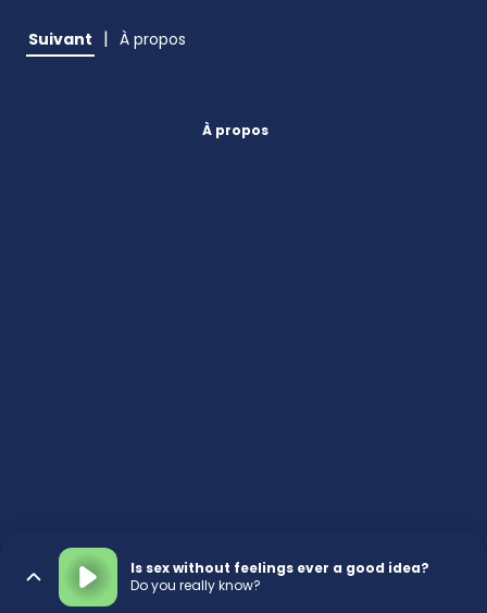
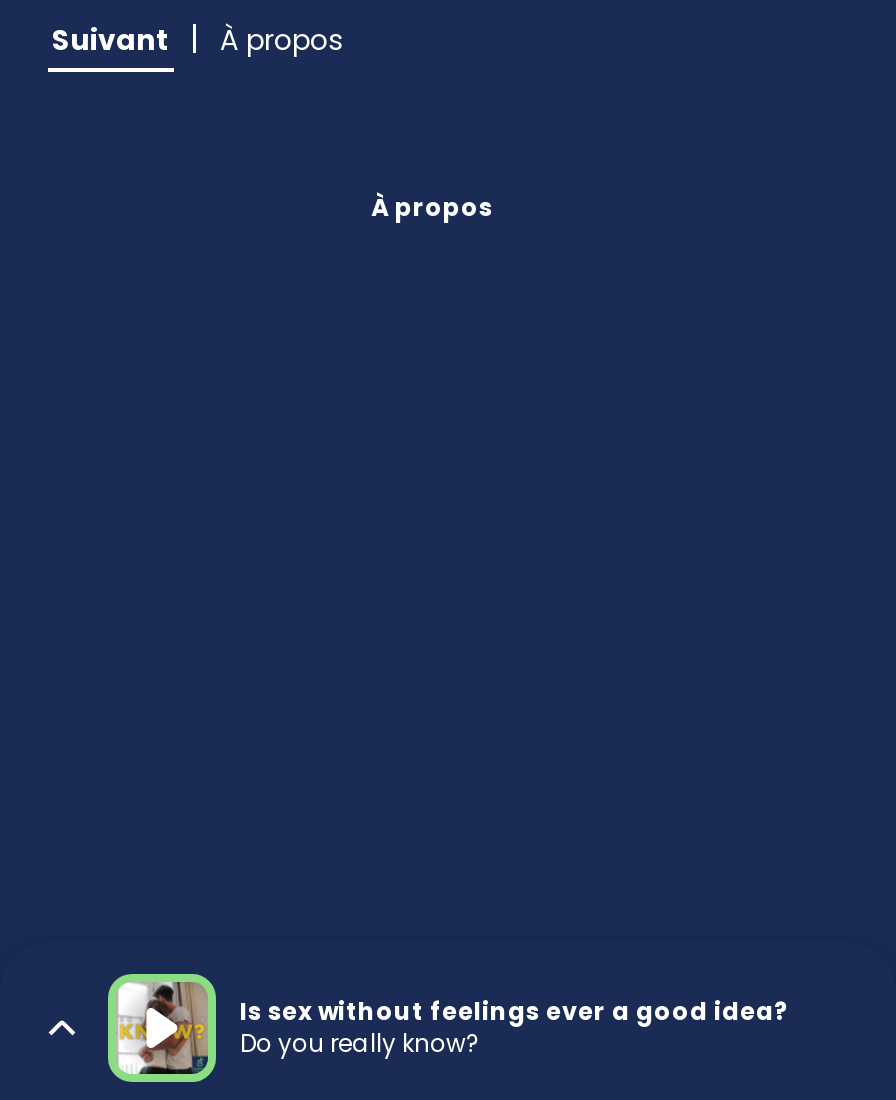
- [image]
+ [image]
